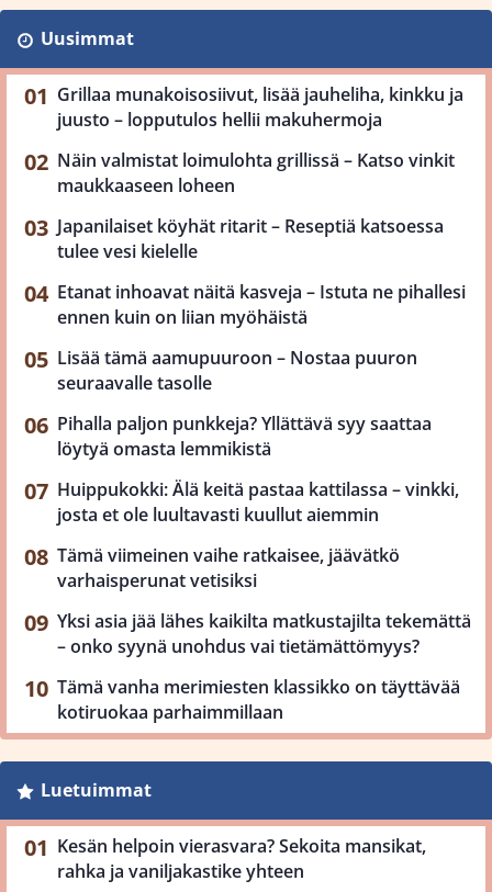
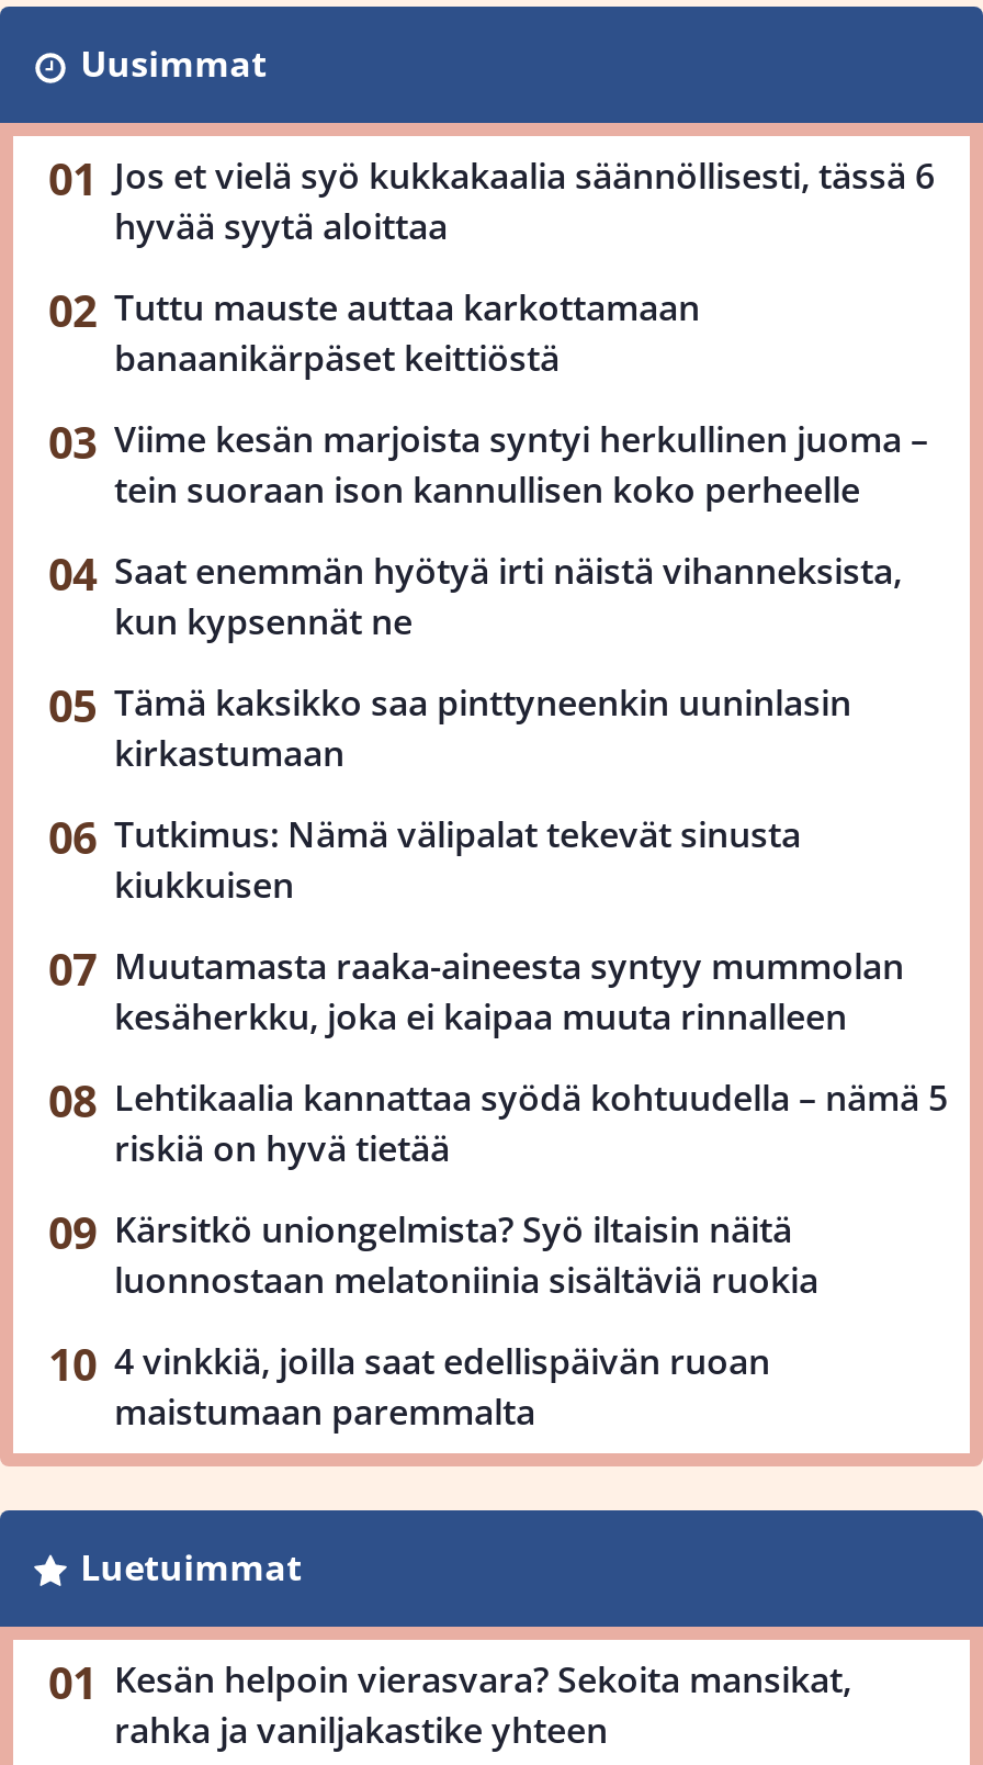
- Grillaa munakoisosiivut, lisää jauheliha, kinkku ja
- juusto – lopputulos hellii makuhermoja
+ Jos et vielä syö kukkakaalia säännöllisesti, tässä 6
+ hyvää syytä aloittaa

- Näin valmistat loimulohta grillissä – Katso vinkit
- maukkaaseen loheen
+ Tuttu mauste auttaa karkottamaan
+ banaanikärpäset keittiöstä

- Japanilaiset köyhät ritarit – Reseptiä katsoessa
- tulee vesi kielelle
+ Viime kesän marjoista syntyi herkullinen juoma –
+ tein suoraan ison kannullisen koko perheelle

- Etanat inhoavat näitä kasveja – Istuta ne pihallesi
- ennen kuin on liian myöhäistä
+ Saat enemmän hyötyä irti näistä vihanneksista,
+ kun kypsennät ne

- Lisää tämä aamupuuroon – Nostaa puuron
- seuraavalle tasolle
+ Tämä kaksikko saa pinttyneenkin uuninlasin
+ kirkastumaan

- Pihalla paljon punkkeja? Yllättävä syy saattaa
- löytyä omasta lemmikistä
+ Tutkimus: Nämä välipalat tekevät sinusta
+ kiukkuisen

- Huippukokki: Älä keitä pastaa kattilassa – vinkki,
- josta et ole luultavasti kuullut aiemmin
+ Muutamasta raaka-aineesta syntyy mummolan
+ kesäherkku, joka ei kaipaa muuta rinnalleen

- Tämä viimeinen vaihe ratkaisee, jäävätkö
- varhaisperunat vetisiksi
+ Lehtikaalia kannattaa syödä kohtuudella – nämä 5
+ riskiä on hyvä tietää

- Yksi asia jää lähes kaikilta matkustajilta tekemättä
- – onko syynä unohdus vai tietämättömyys?
+ Kärsitkö uniongelmista? Syö iltaisin näitä
+ luonnostaan melatoniinia sisältäviä ruokia

- Tämä vanha merimiesten klassikko on täyttävää
- kotiruokaa parhaimmillaan
+ 4 vinkkiä, joilla saat edellispäivän ruoan
+ maistumaan paremmalta
